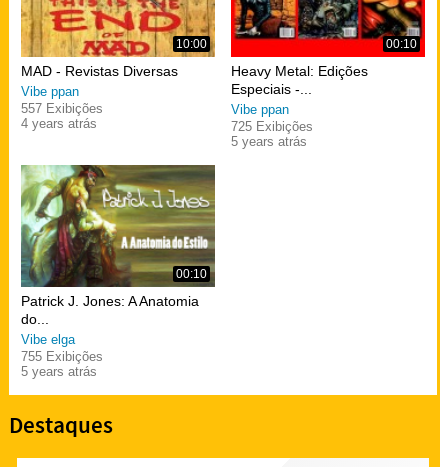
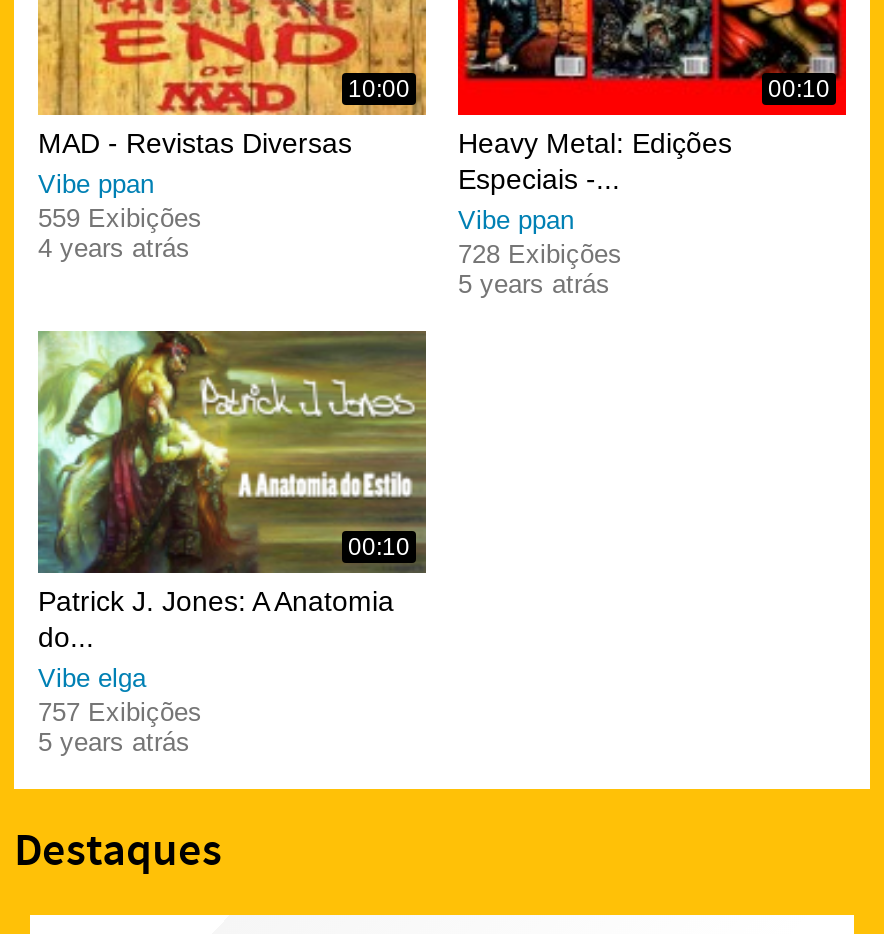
- 557 Exibições
+ 559 Exibições

- 725 Exibições
+ 728 Exibições

- 755 Exibições
+ 757 Exibições
